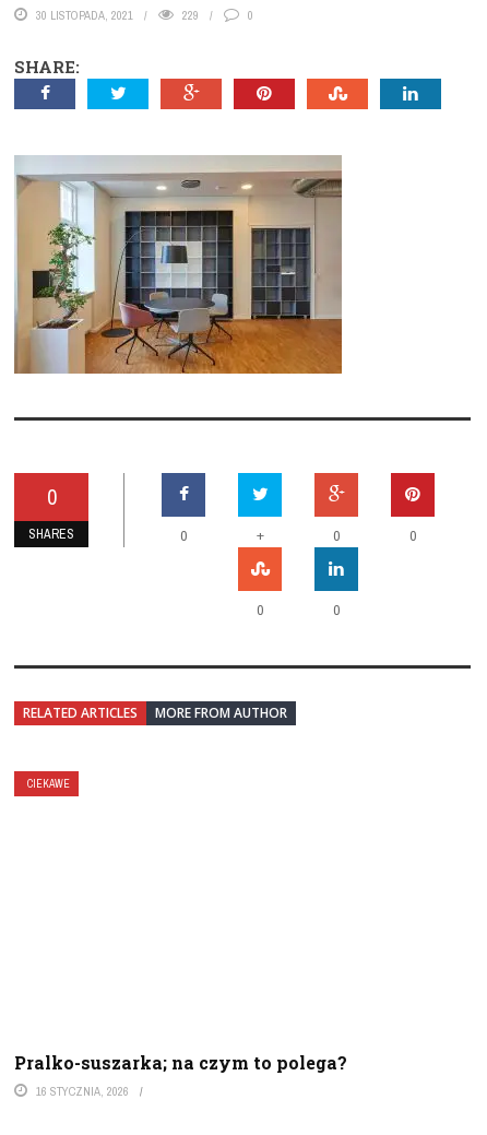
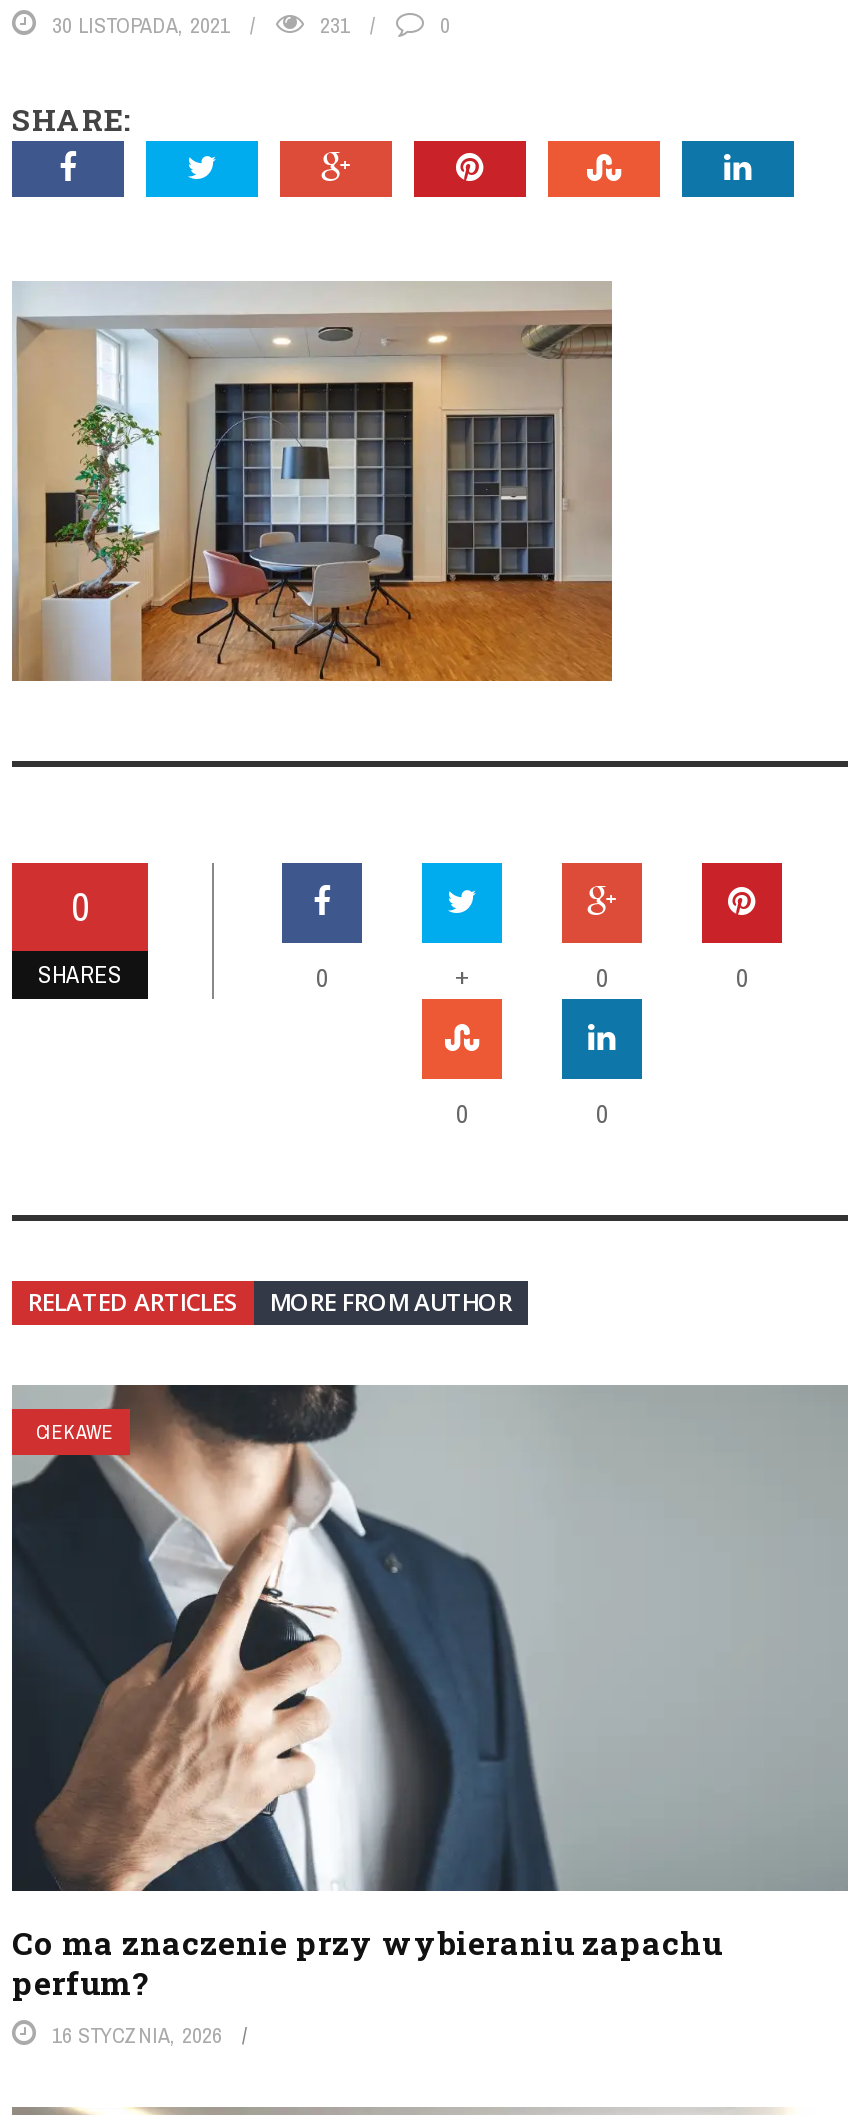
- 229
+ 231

+ [image]

- Pralko-suszarka; na czym to polega?
+ Co ma znaczenie przy wybieraniu zapachu
+ perfum?
